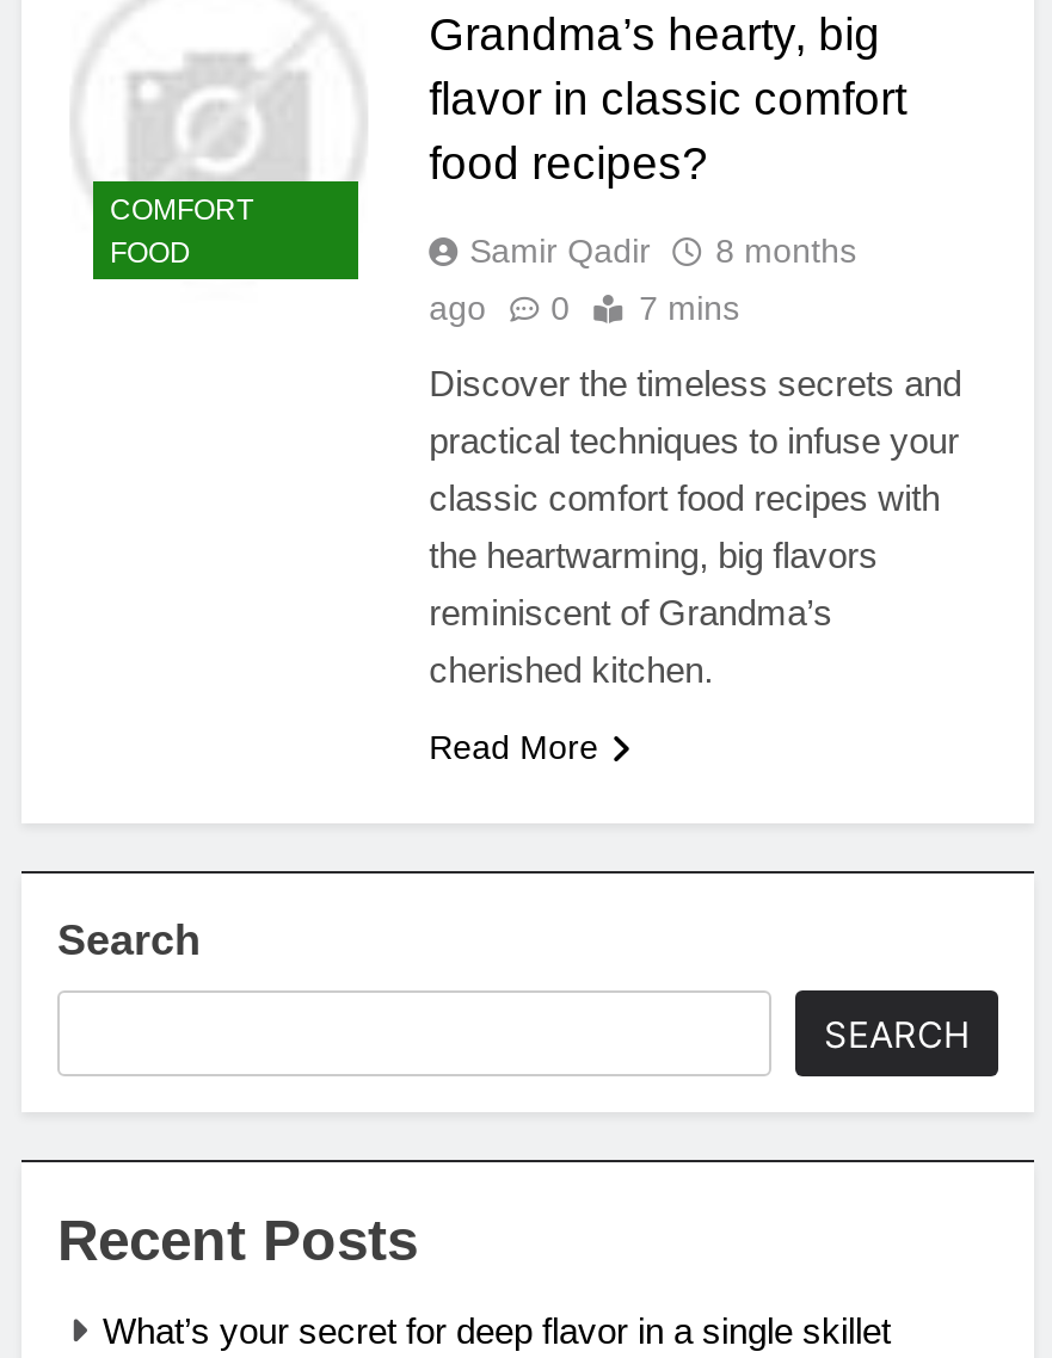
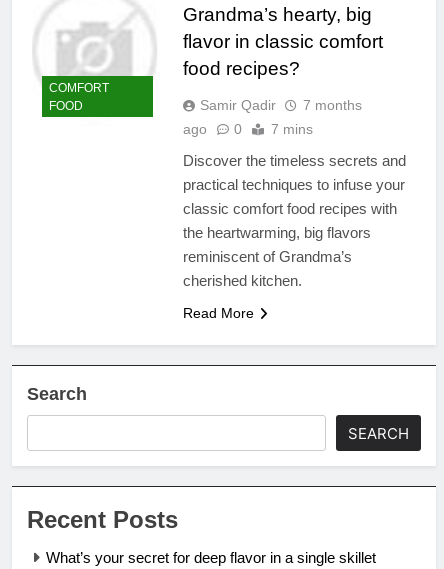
- Samir Qadir 8 months
+ Samir Qadir 7 months
